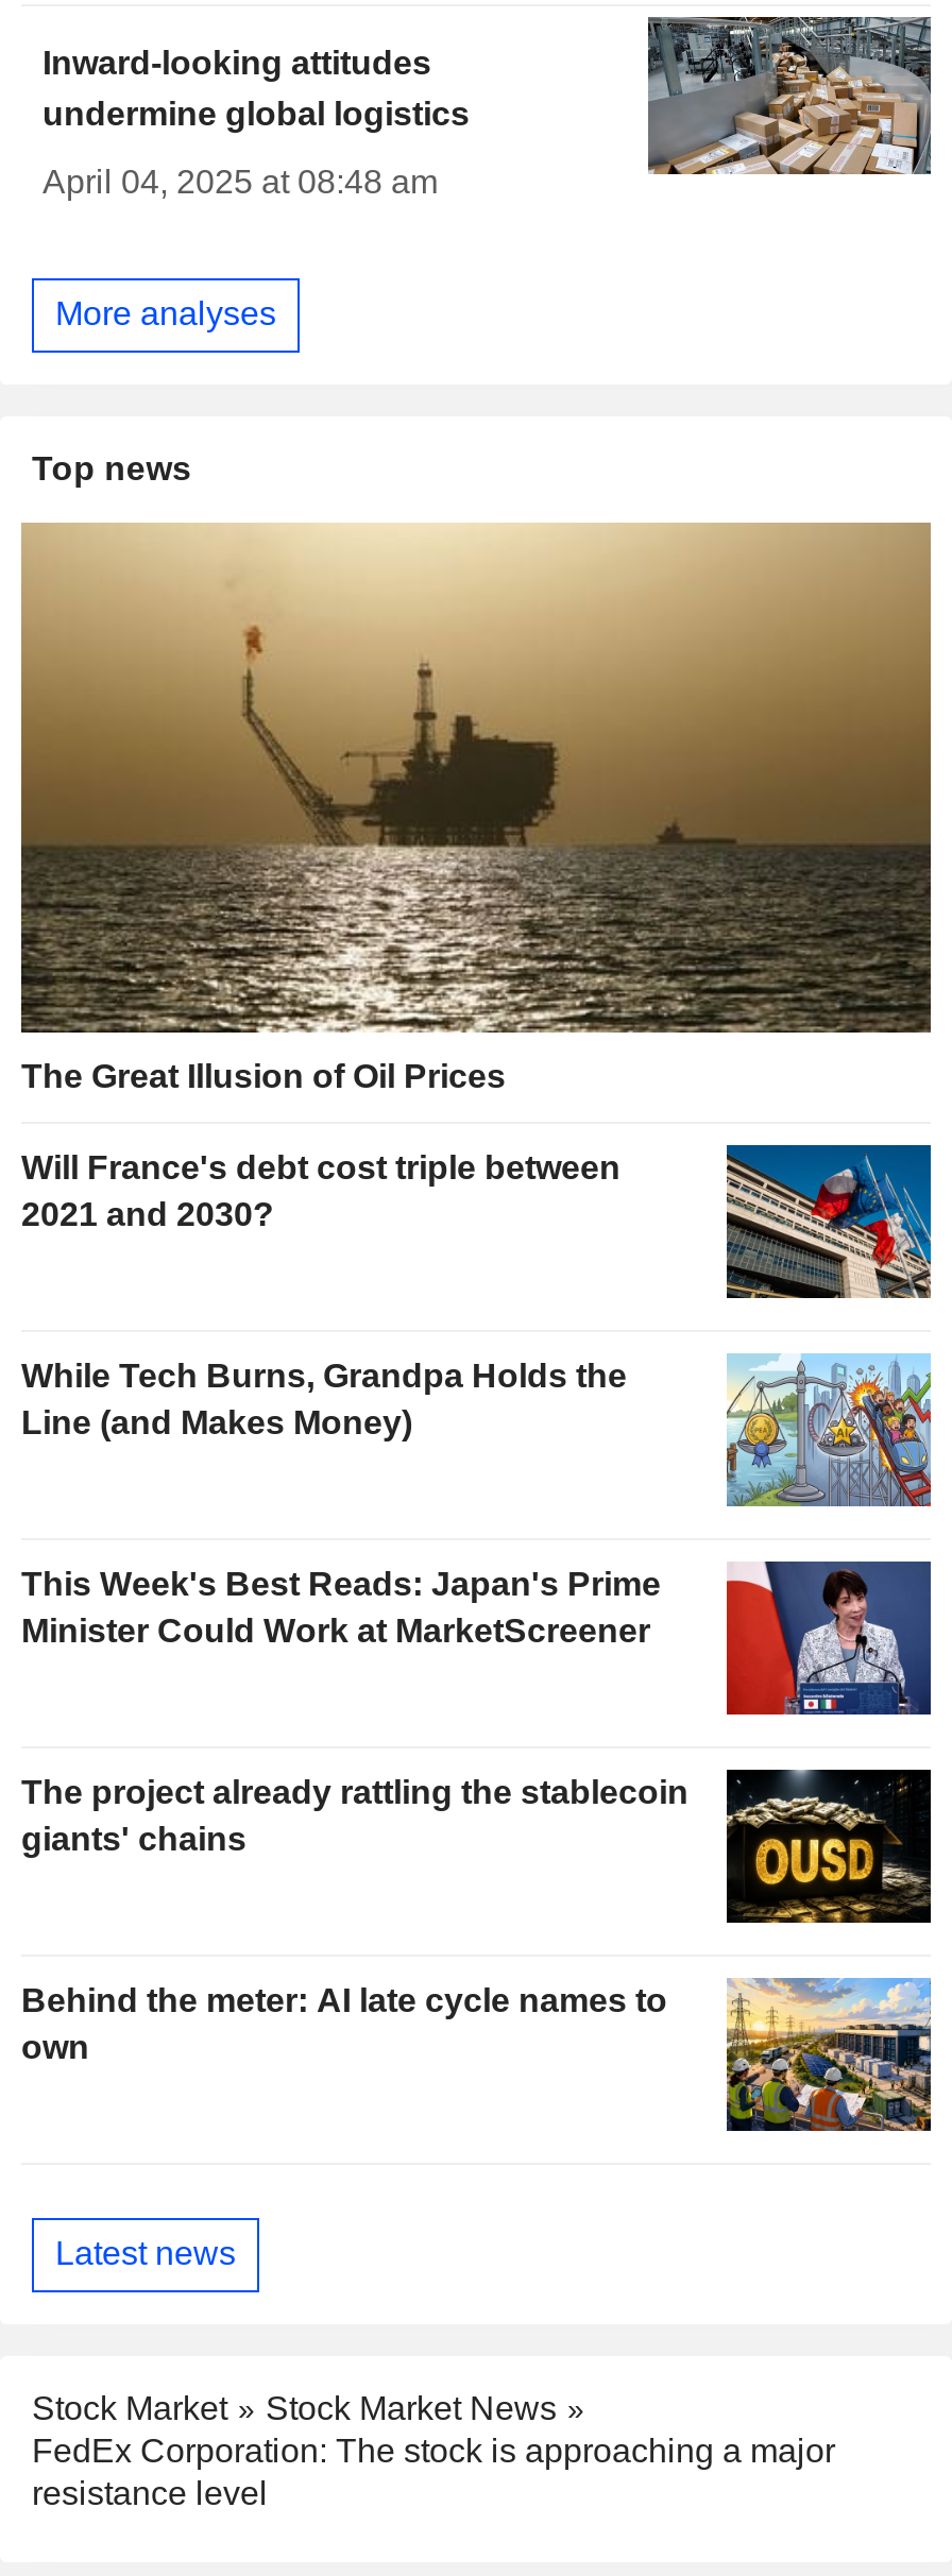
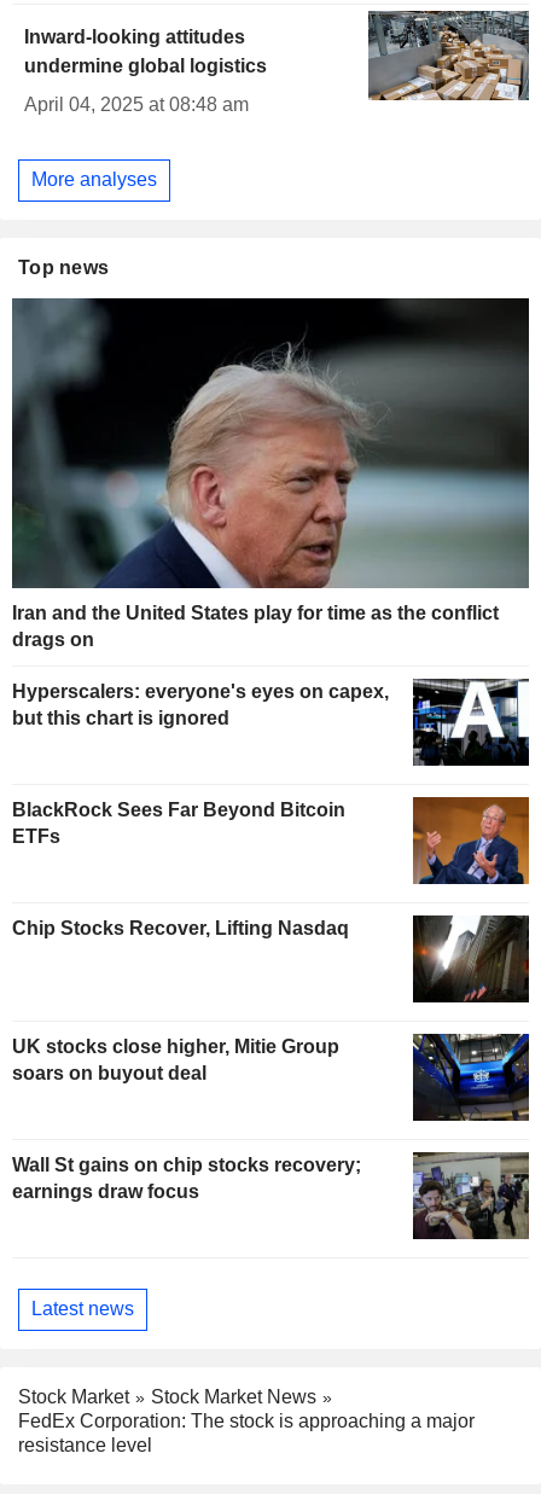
- [image]
- The Great Illusion of Oil Prices
+ [image]
+ Iran and the United States play for time as the conflict
+ drags on

- Will France's debt cost triple between
- 2021 and 2030?
+ Hyperscalers: everyone's eyes on capex,
+ but this chart is ignored

- [image]
+ [image]

- While Tech Burns, Grandpa Holds the
- Line (and Makes Money)
+ BlackRock Sees Far Beyond Bitcoin
+ ETFs

- [image]
+ [image]

- This Week's Best Reads: Japan's Prime
- Minister Could Work at MarketScreener
+ Chip Stocks Recover, Lifting Nasdaq

- [image]
+ [image]

- The project already rattling the stablecoin
- giants' chains
+ UK stocks close higher, Mitie Group
+ soars on buyout deal

- [image]
+ [image]

- Behind the meter: AI late cycle names to
- own
+ Wall St gains on chip stocks recovery;
+ earnings draw focus

- [image]
+ [image]
